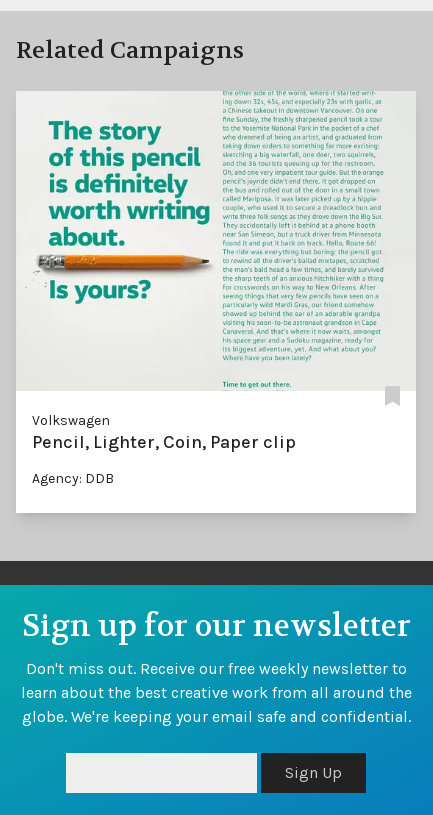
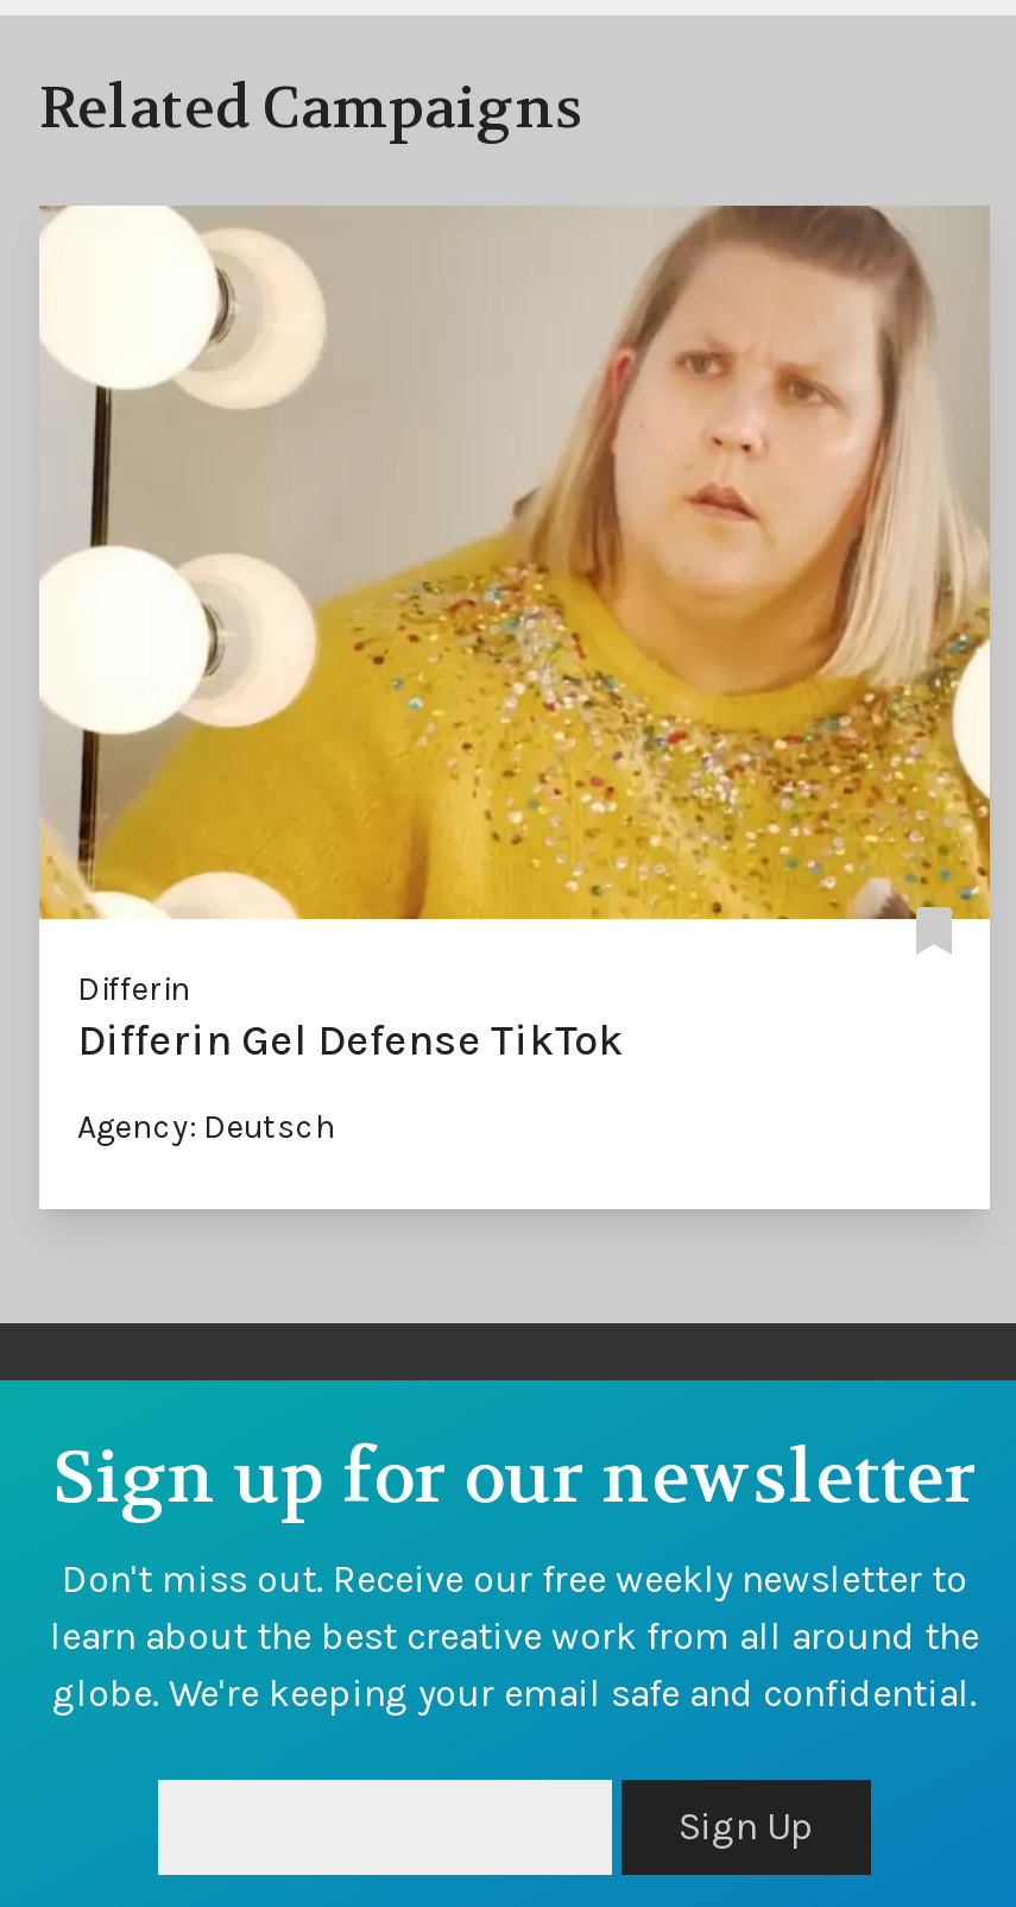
- [image]
- Volkswagen
- Pencil, Lighter, Coin, Paper clip
+ [image]
+ Differin
+ Differin Gel Defense TikTok

- Agency: DDB
+ Agency: Deutsch
